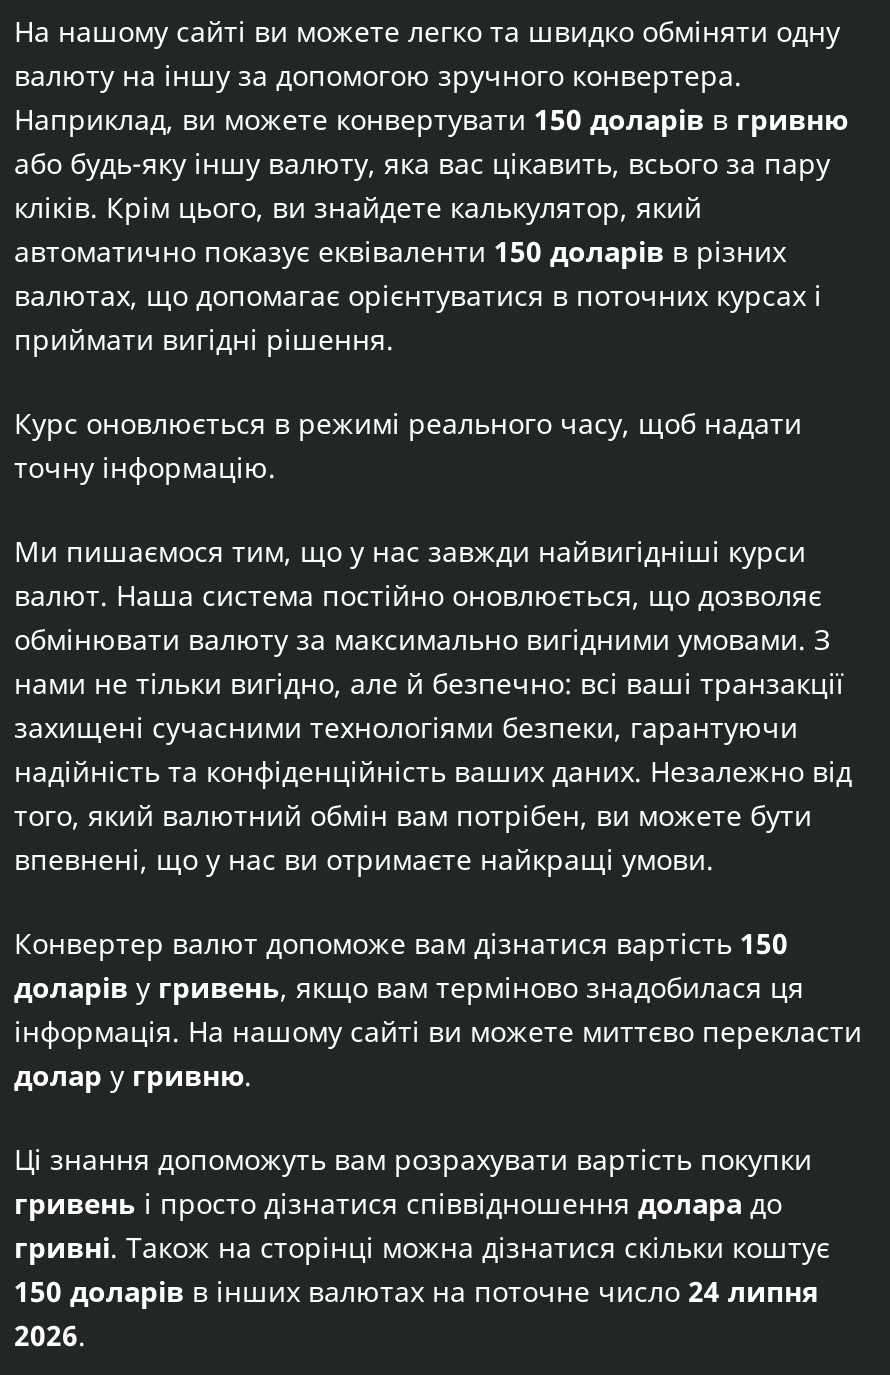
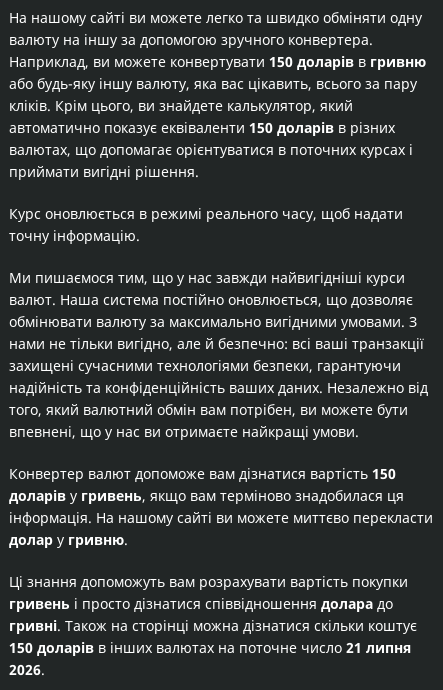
- 150 доларів в інших валютах на поточне число 24 липня
+ 150 доларів в інших валютах на поточне число 21 липня
